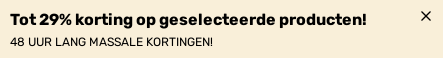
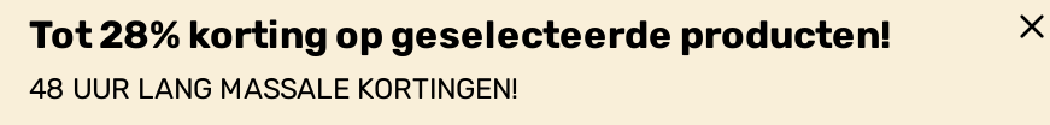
- Tot 29% korting op geselecteerde producten!
+ Tot 28% korting op geselecteerde producten!
